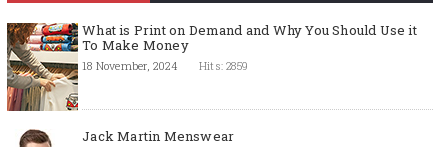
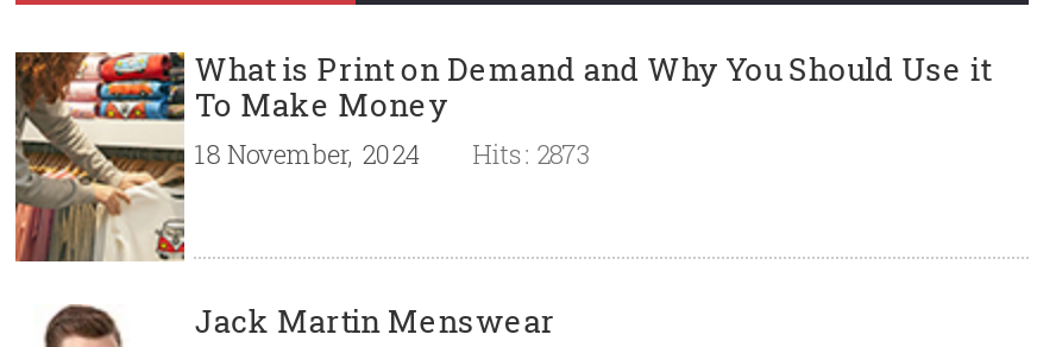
- 18 November, 2024 Hits: 2859
+ 18 November, 2024 Hits: 2873
